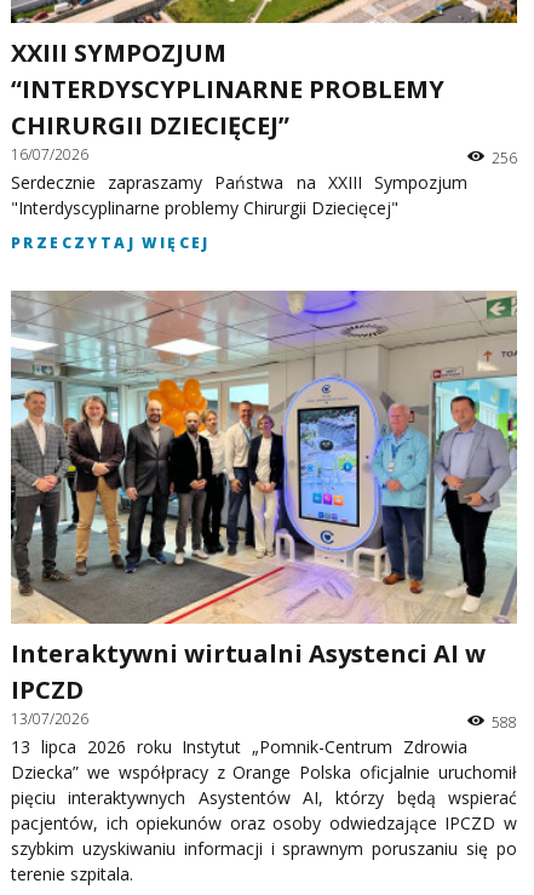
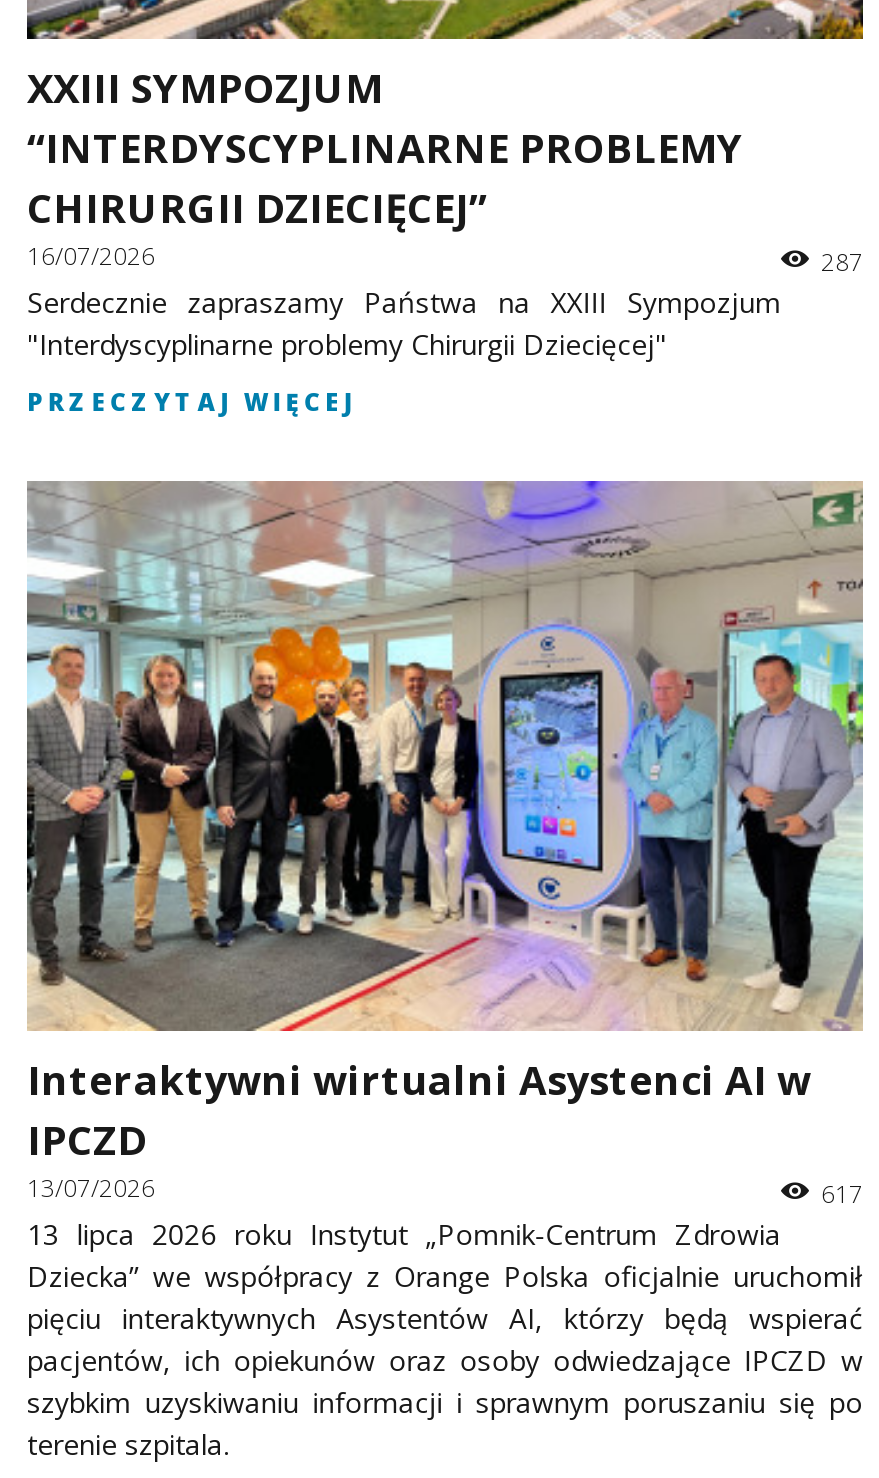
- 256
+ 287

- 588
+ 617
